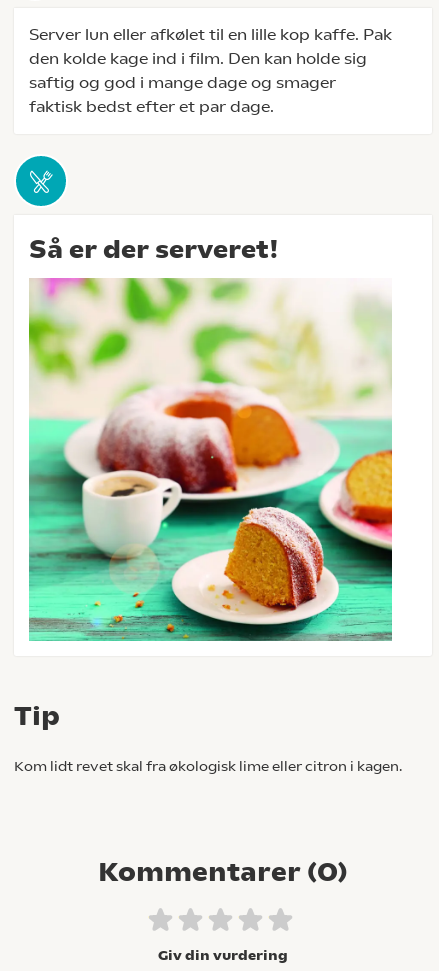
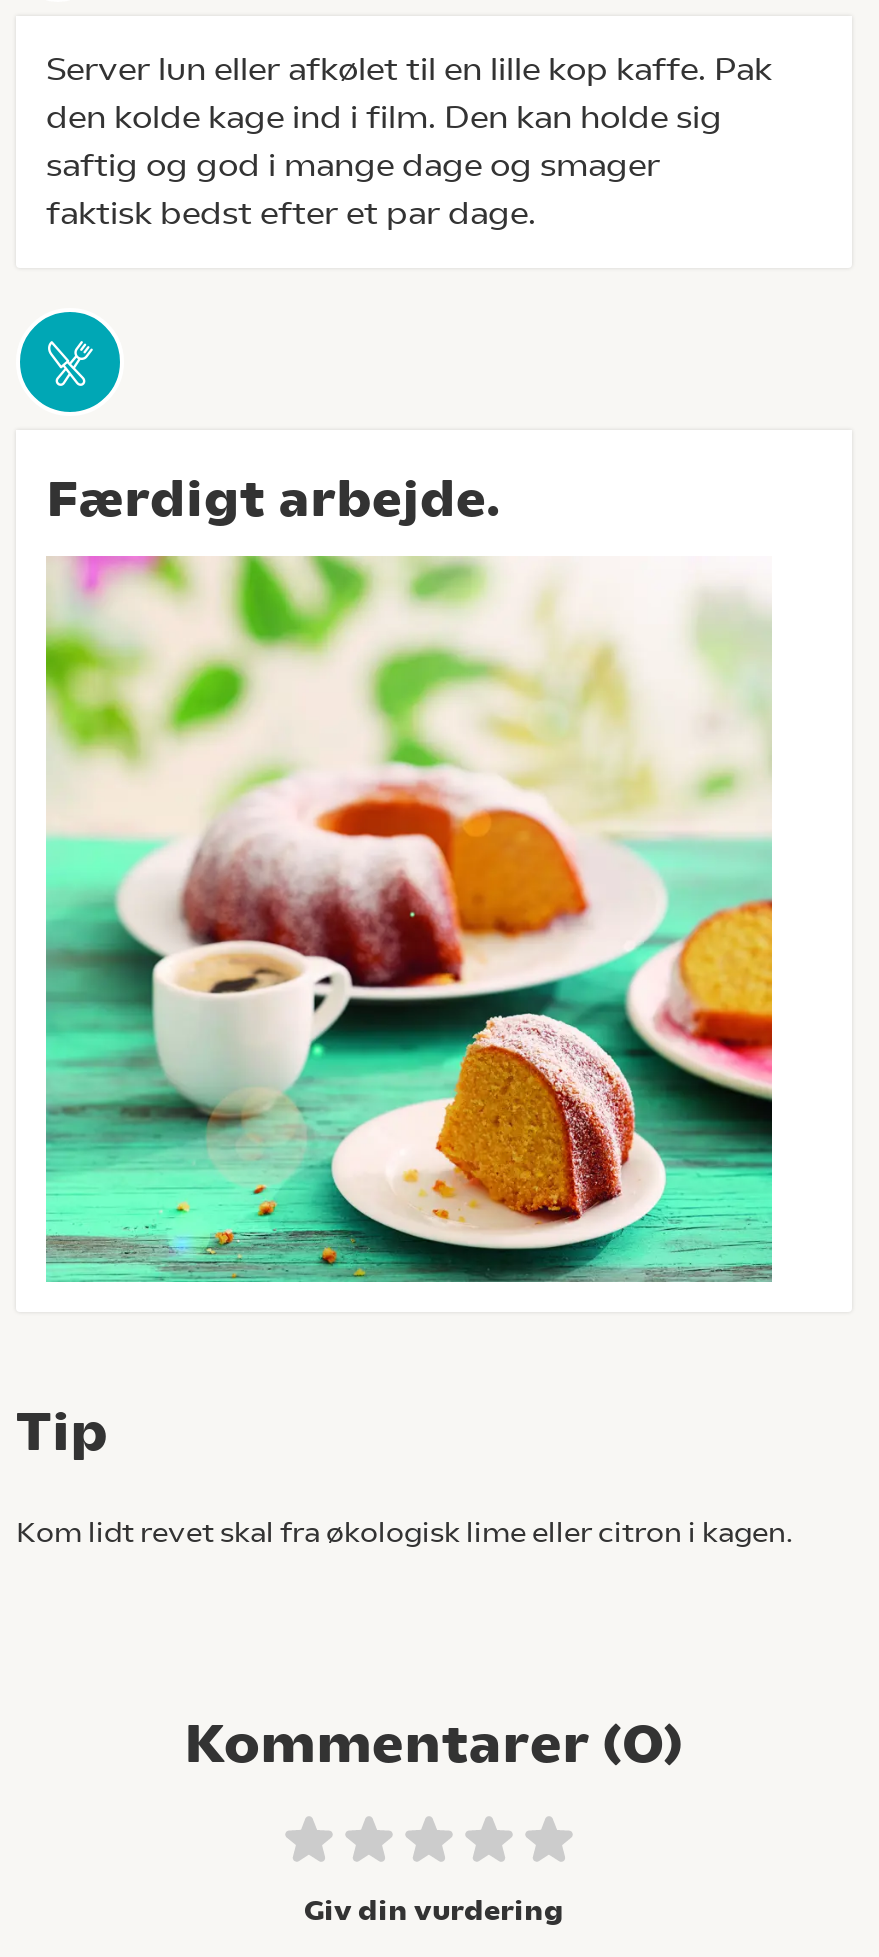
- Så er der serveret!
+ Færdigt arbejde.
